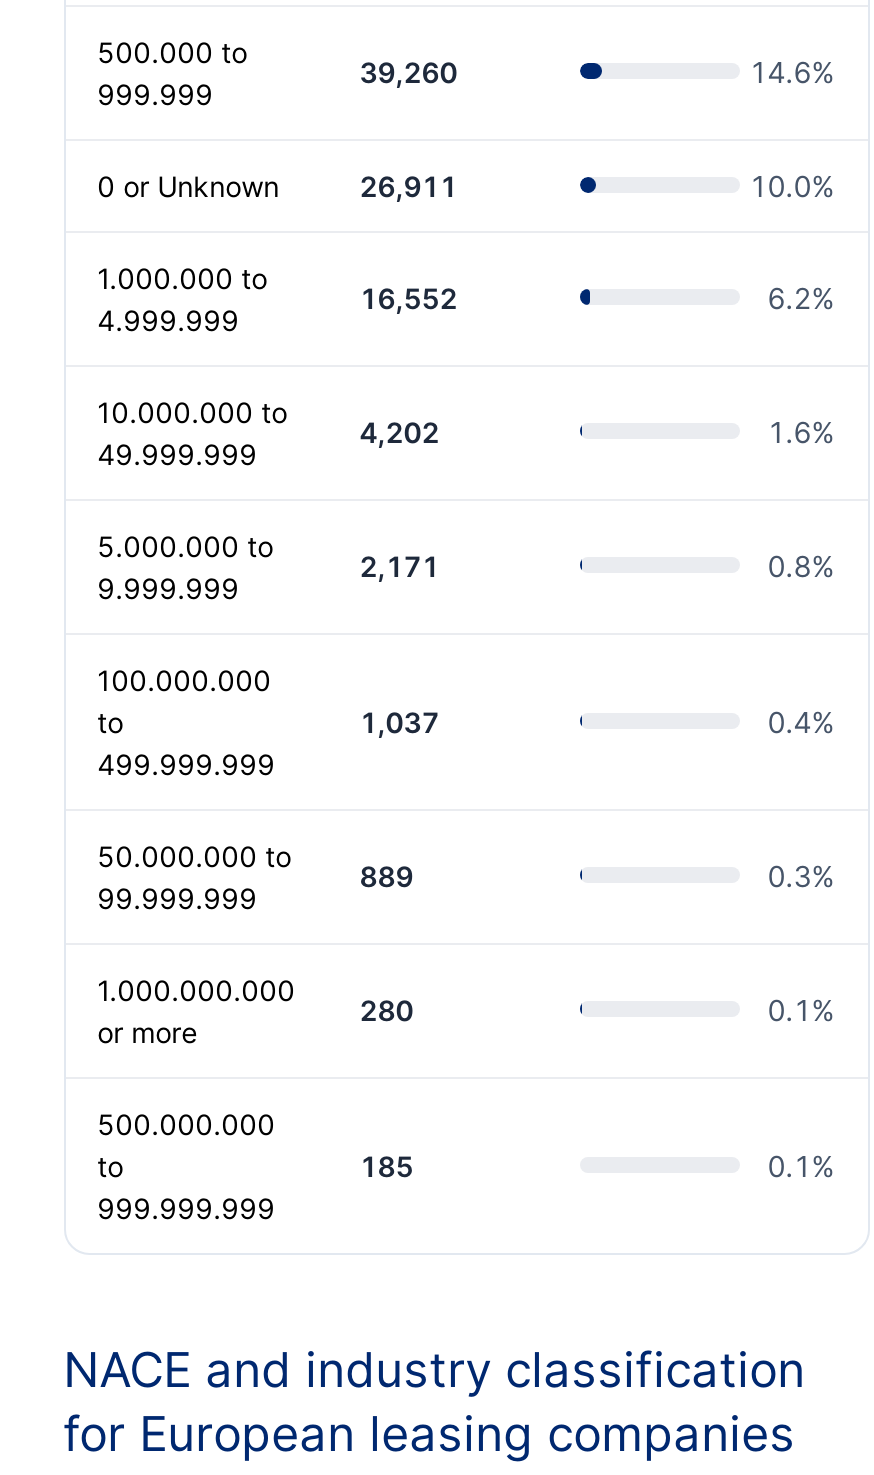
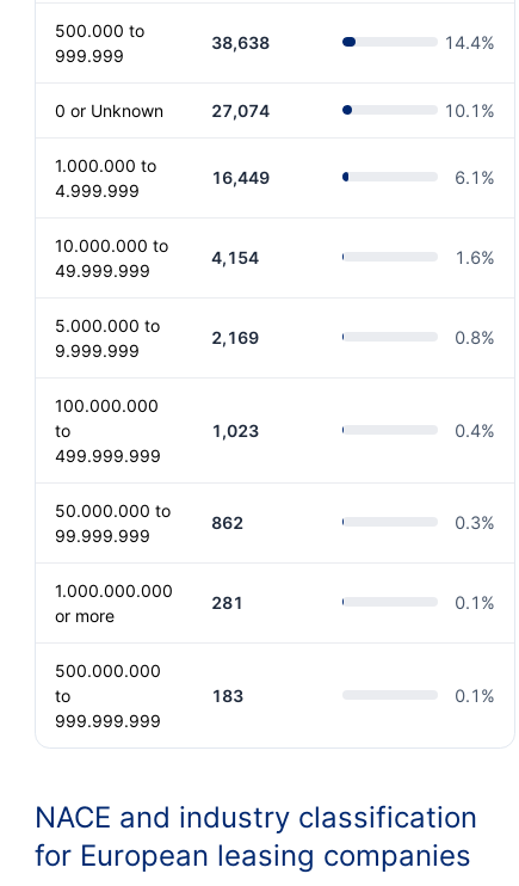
- 39,260
+ 38,638

- 14.6%
+ 14.4%

- 26,911
+ 27,074

- 10.0%
+ 10.1%

- 16,552
+ 16,449

- 6.2%
+ 6.1%

- 4,202
+ 4,154

- 2,171
+ 2,169

- 1,037
+ 1,023

- 889
+ 862

- 280
+ 281

- 185
+ 183
